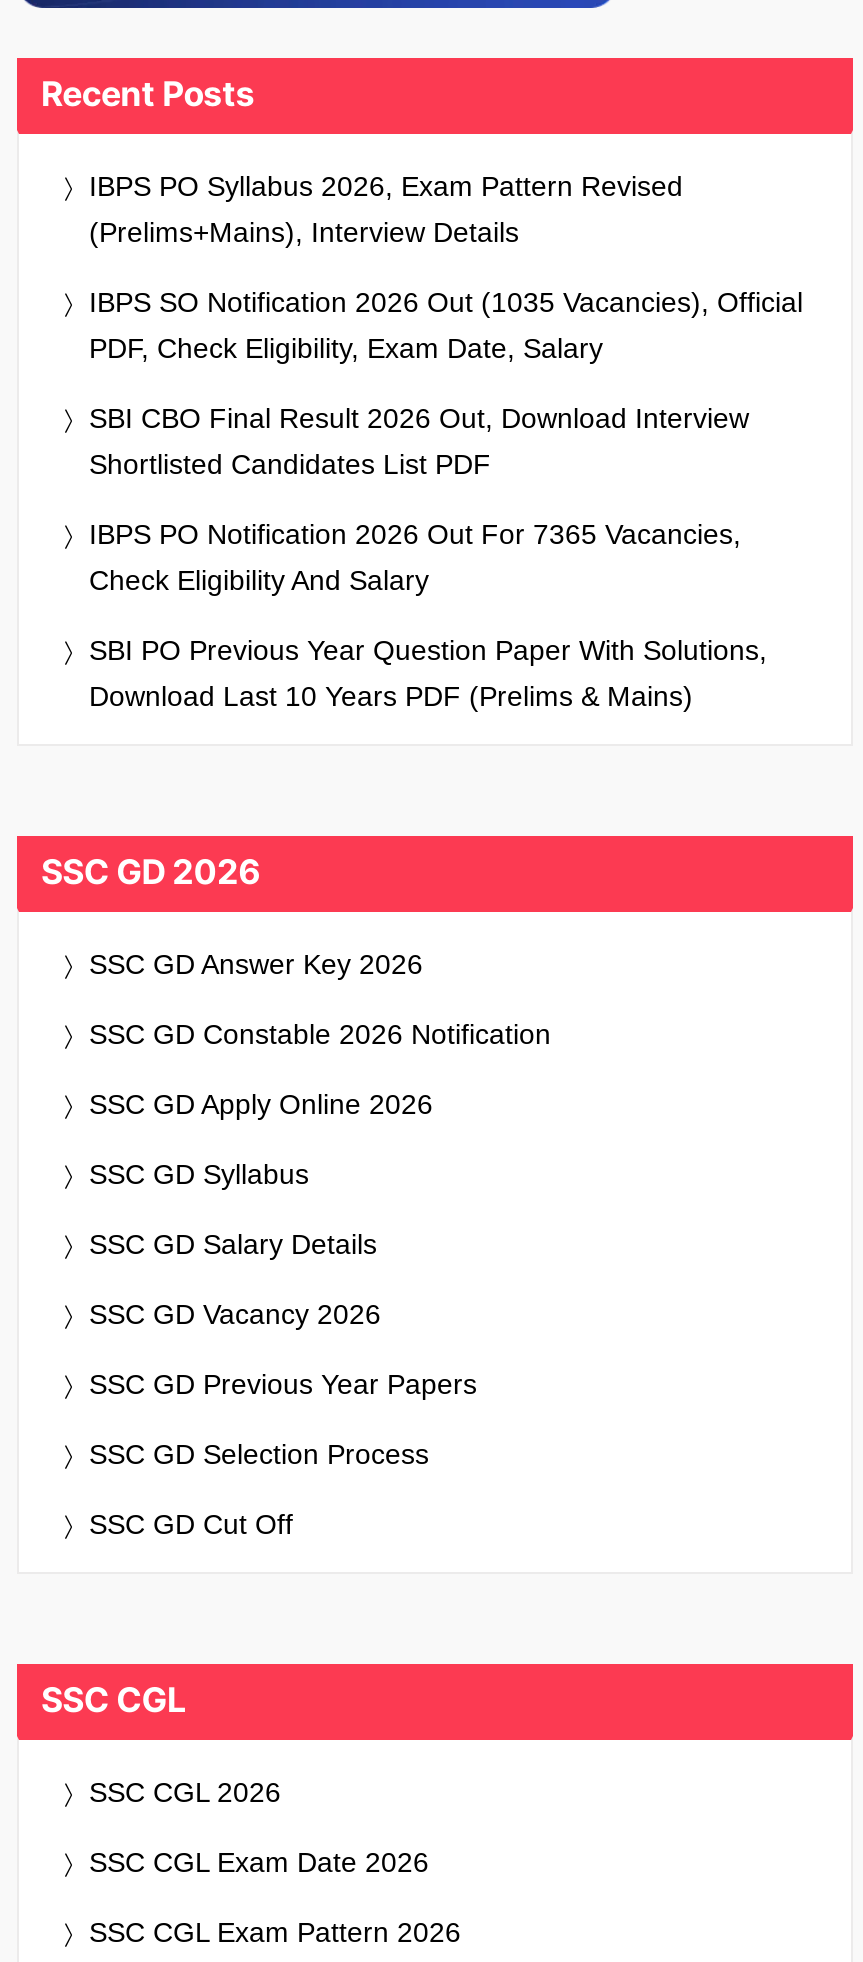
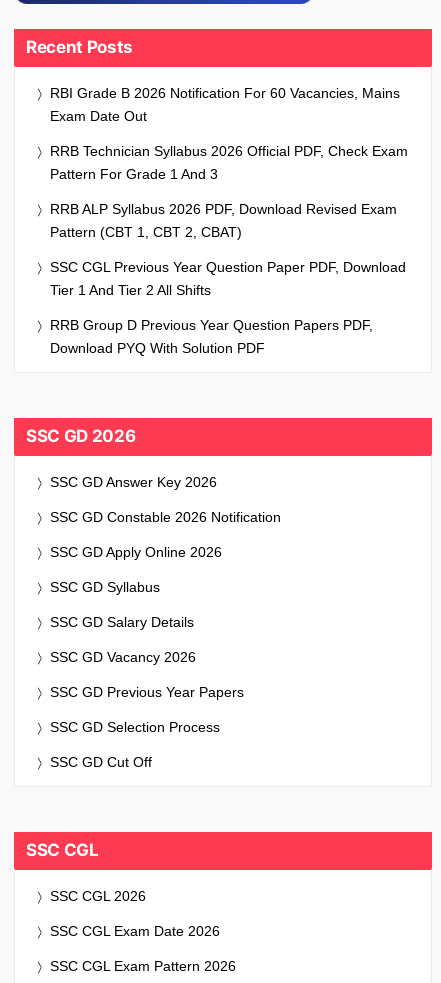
- IBPS PO Syllabus 2026, Exam Pattern Revised
- (Prelims+Mains), Interview Details
+ RBI Grade B 2026 Notification For 60 Vacancies, Mains
+ Exam Date Out

- IBPS SO Notification 2026 Out (1035 Vacancies), Official
- PDF, Check Eligibility, Exam Date, Salary
+ RRB Technician Syllabus 2026 Official PDF, Check Exam
+ Pattern For Grade 1 And 3

- SBI CBO Final Result 2026 Out, Download Interview
- Shortlisted Candidates List PDF
+ RRB ALP Syllabus 2026 PDF, Download Revised Exam
+ Pattern (CBT 1, CBT 2, CBAT)

- IBPS PO Notification 2026 Out For 7365 Vacancies,
- Check Eligibility And Salary
+ SSC CGL Previous Year Question Paper PDF, Download
+ Tier 1 And Tier 2 All Shifts

- SBI PO Previous Year Question Paper With Solutions,
- Download Last 10 Years PDF (Prelims & Mains)
+ RRB Group D Previous Year Question Papers PDF,
+ Download PYQ With Solution PDF
